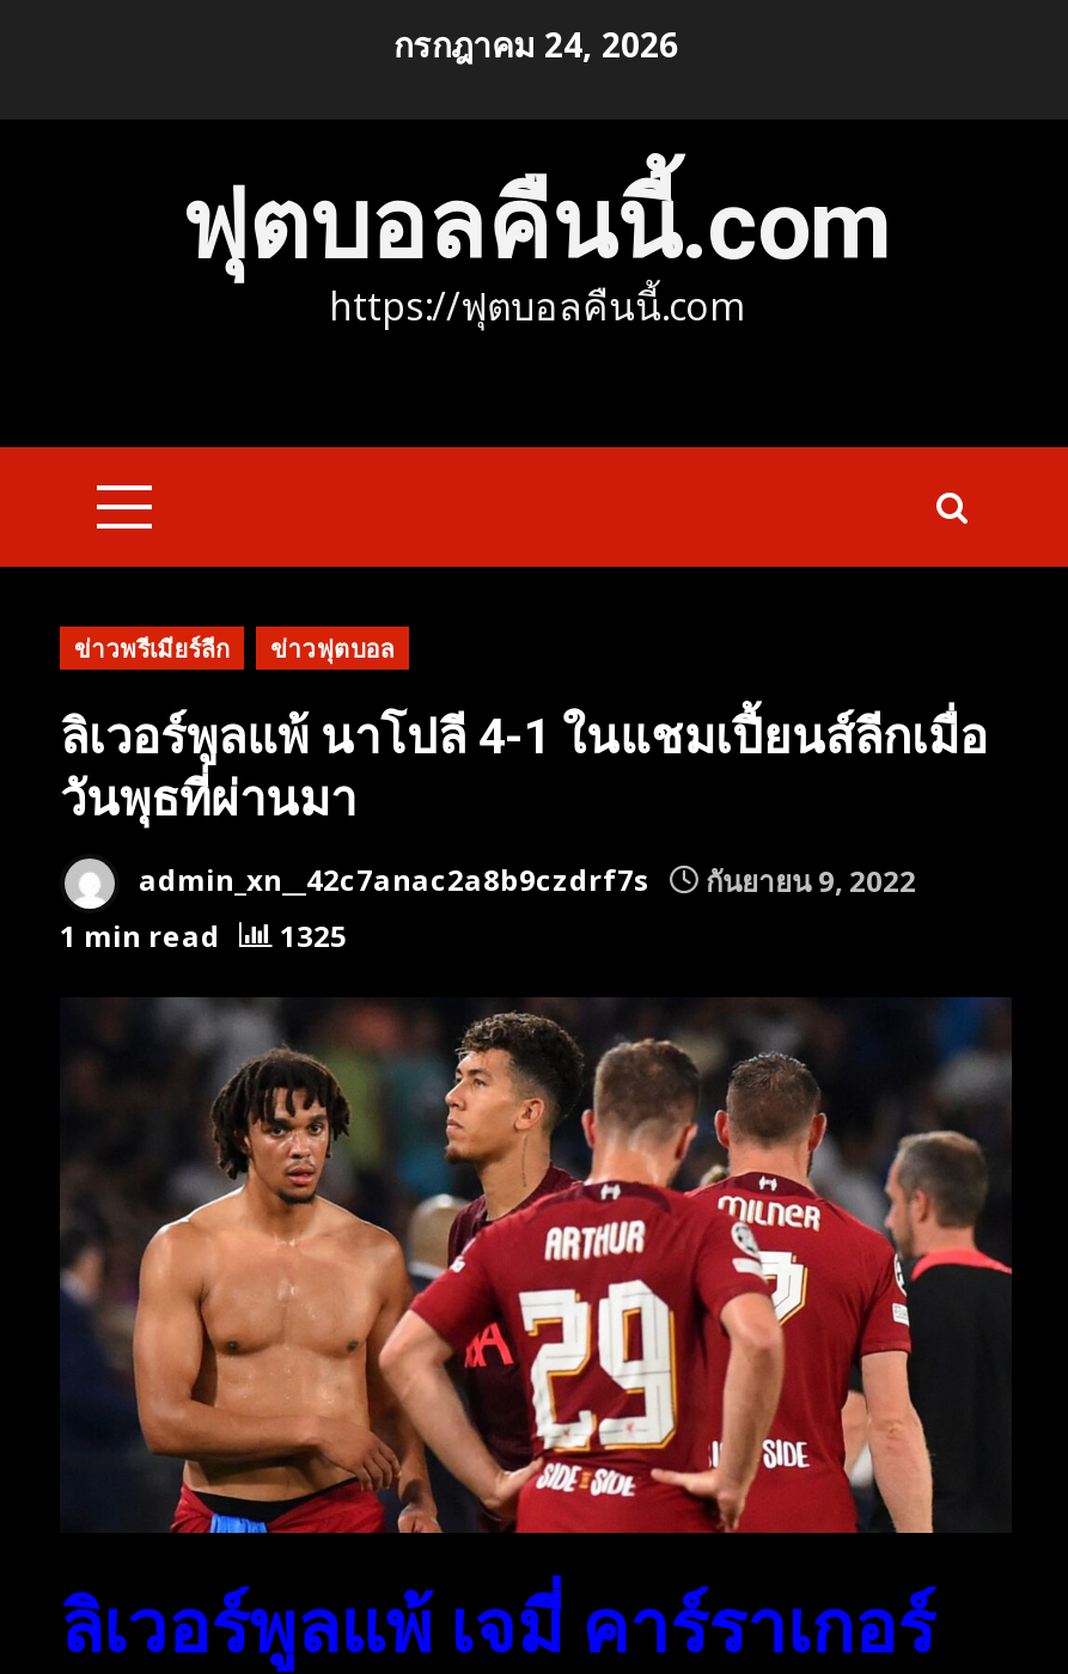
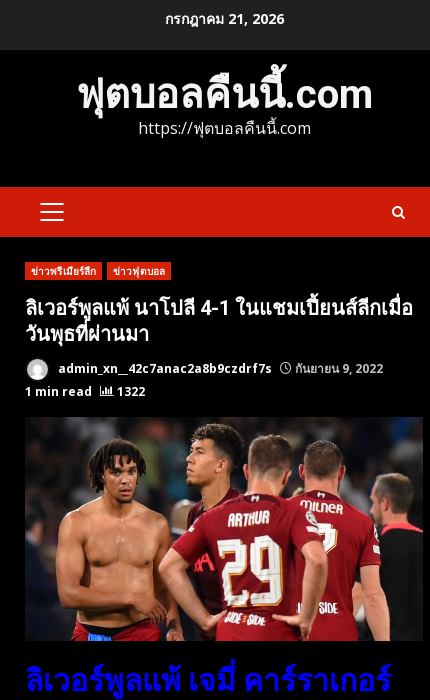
- กรกฎาคม 24, 2026
+ กรกฎาคม 21, 2026

- 1 min read 1325
+ 1 min read 1322
